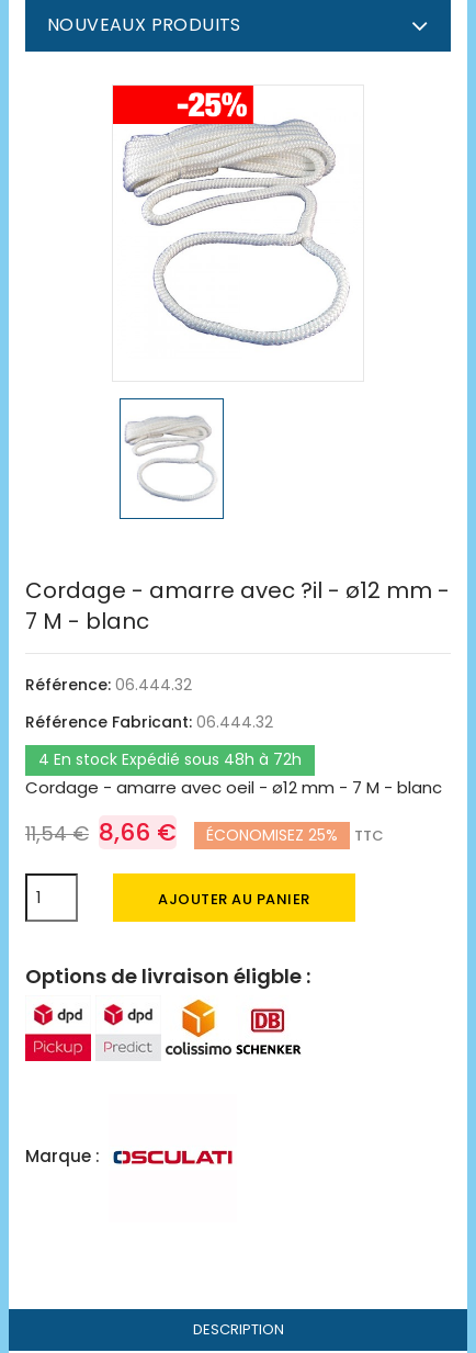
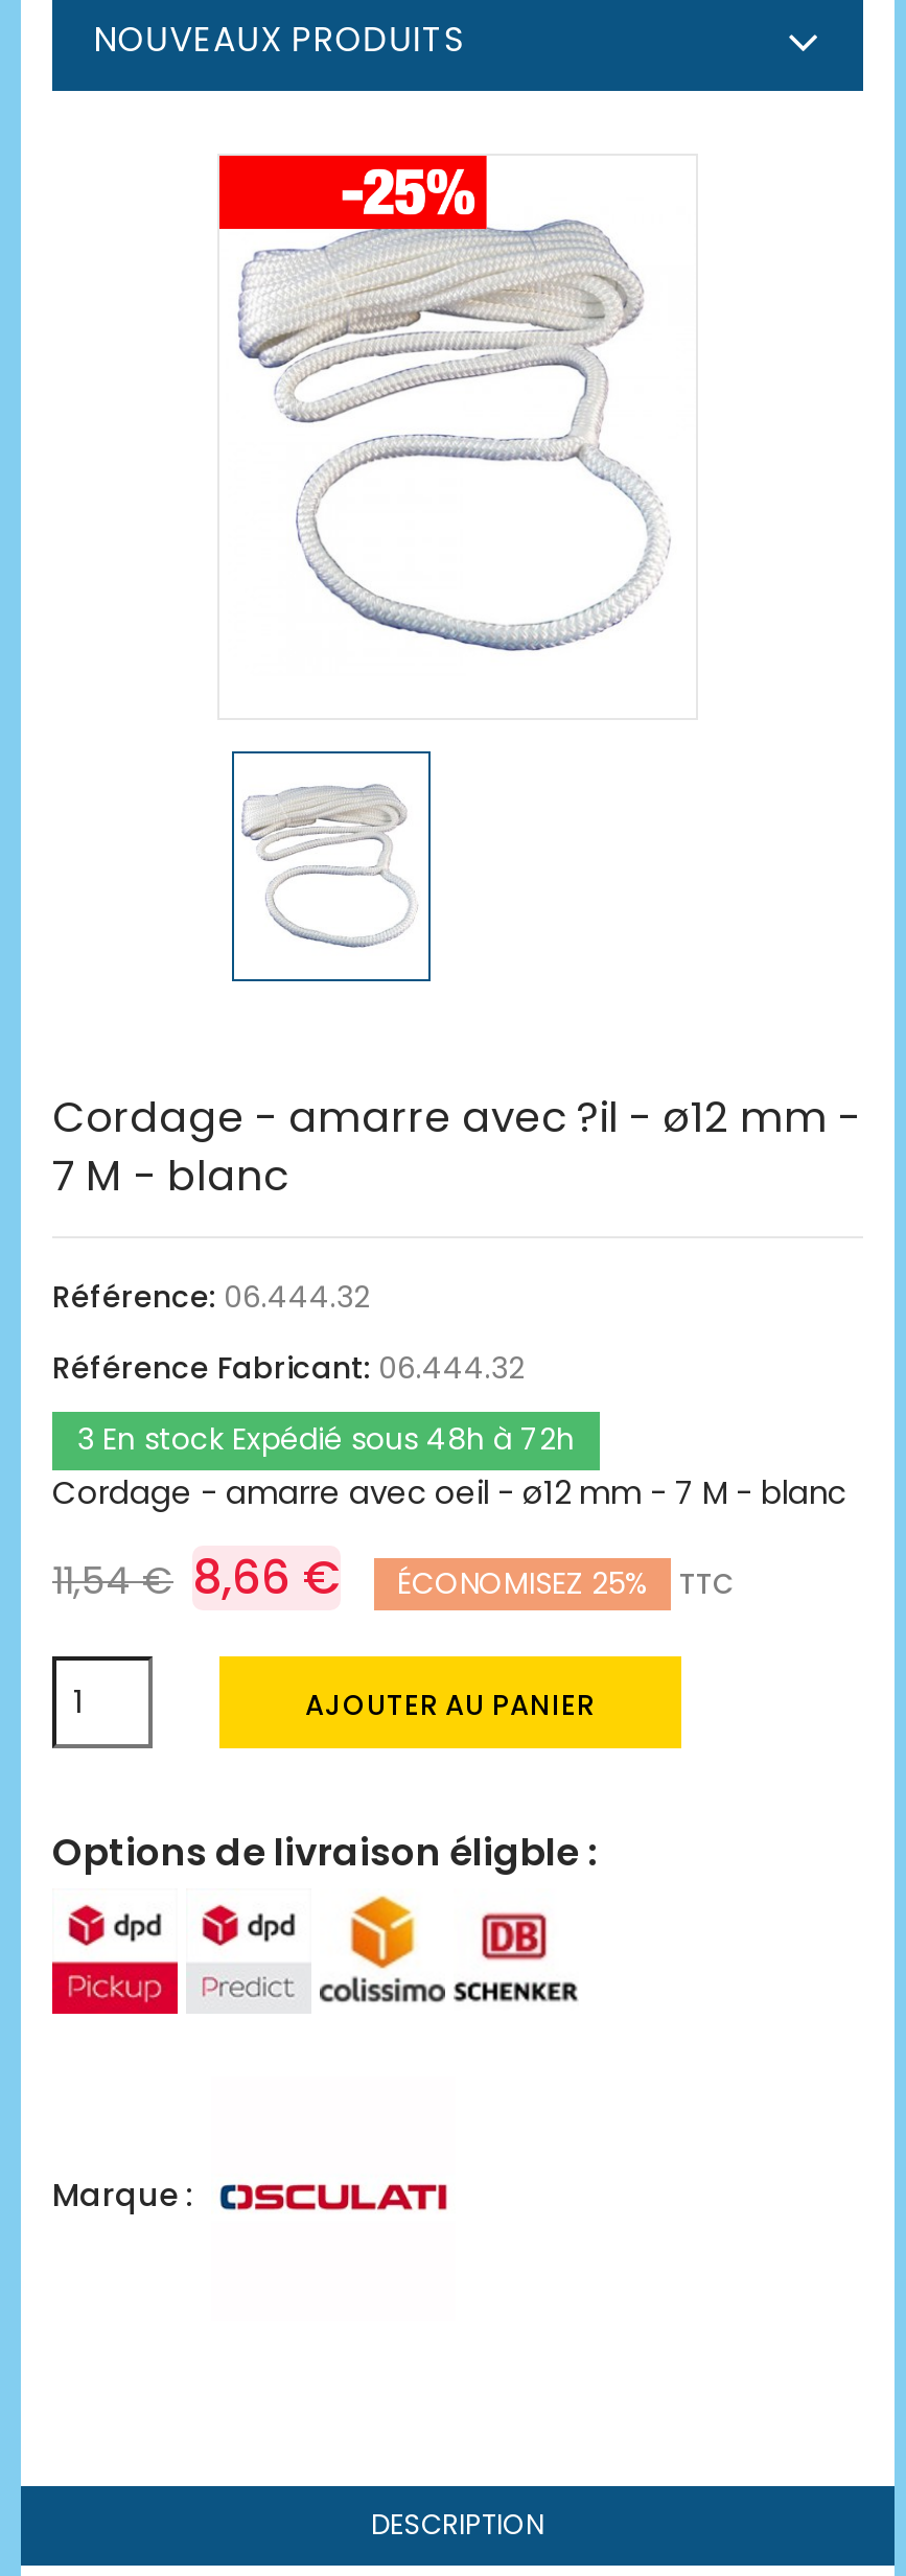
- 4 En stock Expédié sous 48h à 72h
+ 3 En stock Expédié sous 48h à 72h
